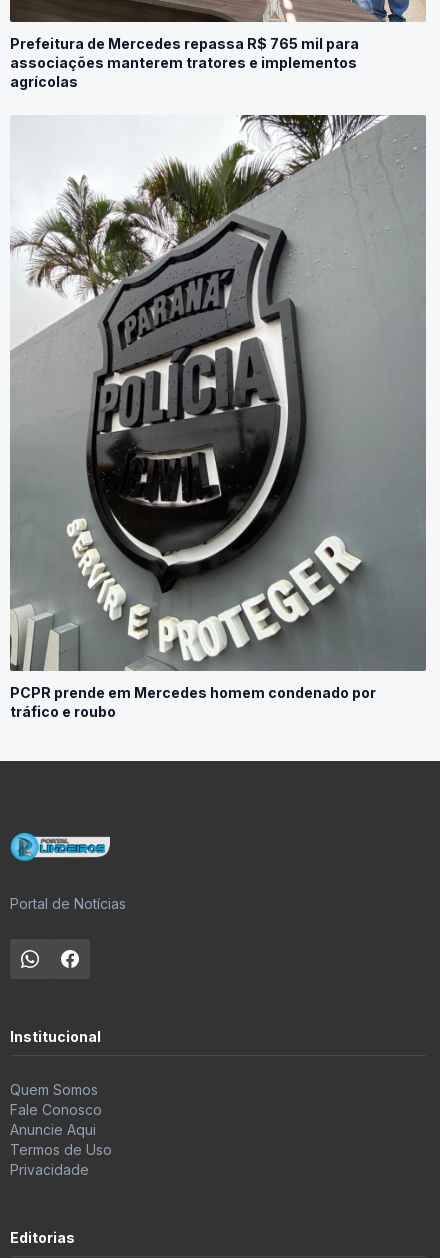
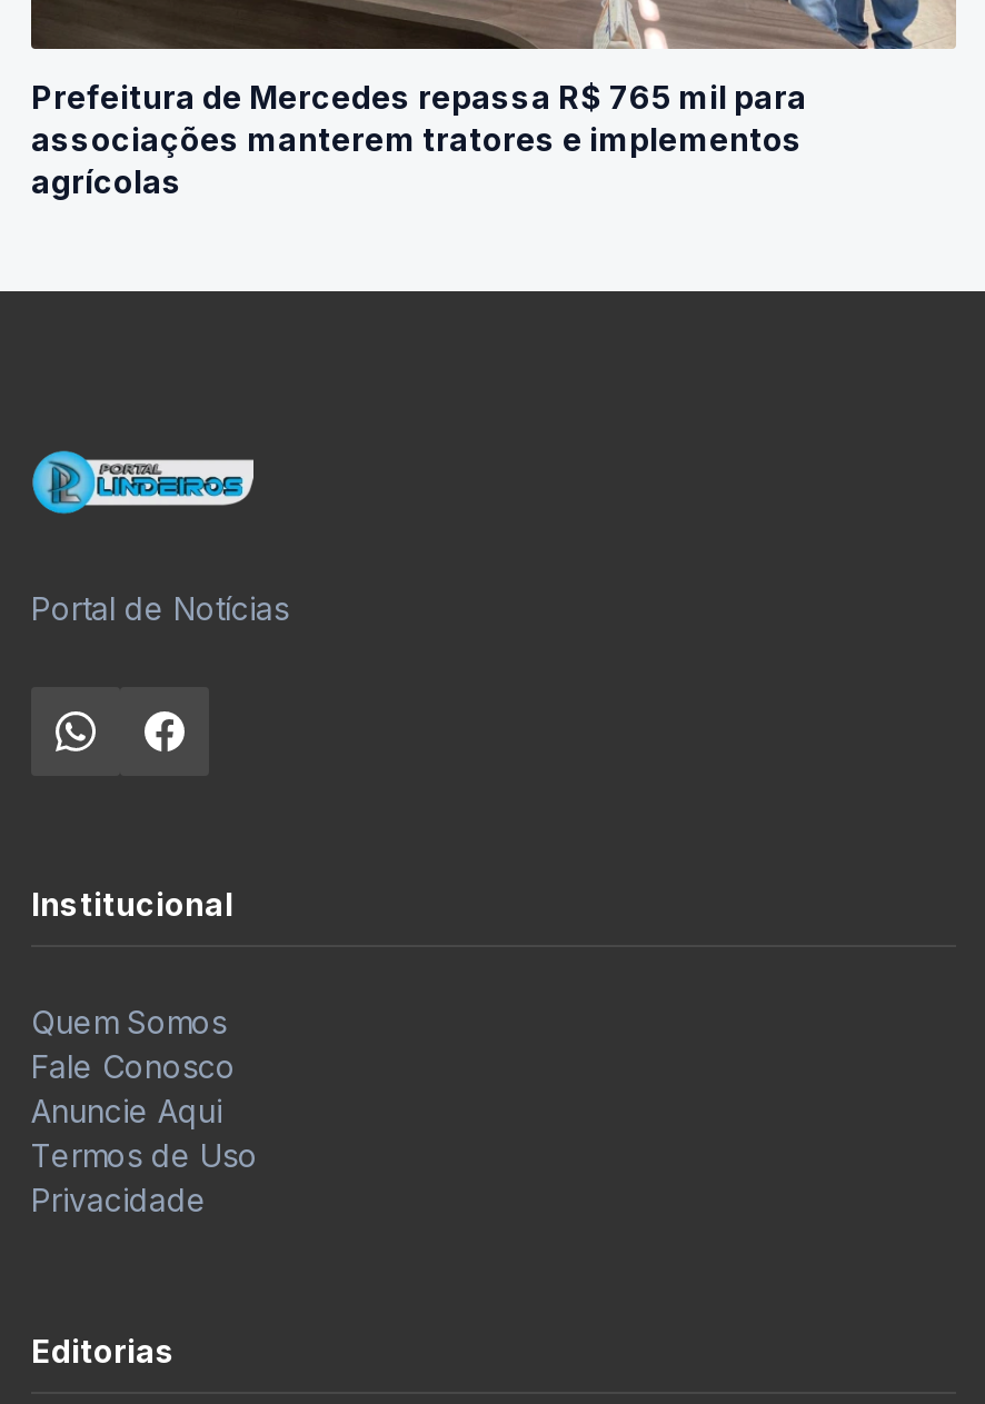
- [image]
- PCPR prende em Mercedes homem condenado por
- tráfico e roubo
